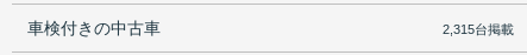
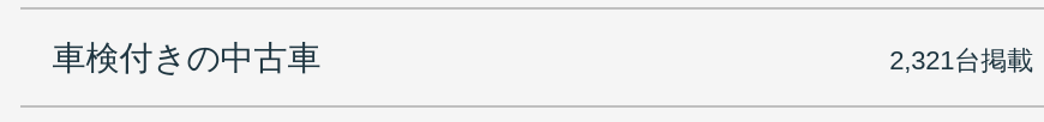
- 2,315台掲載
+ 2,321台掲載
